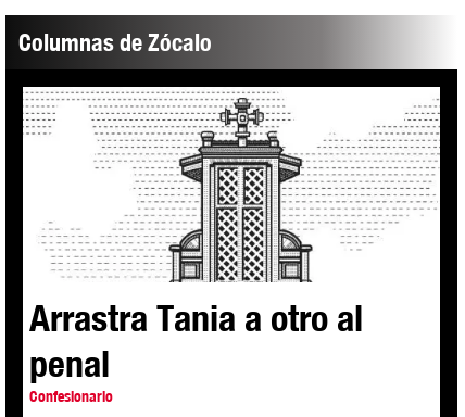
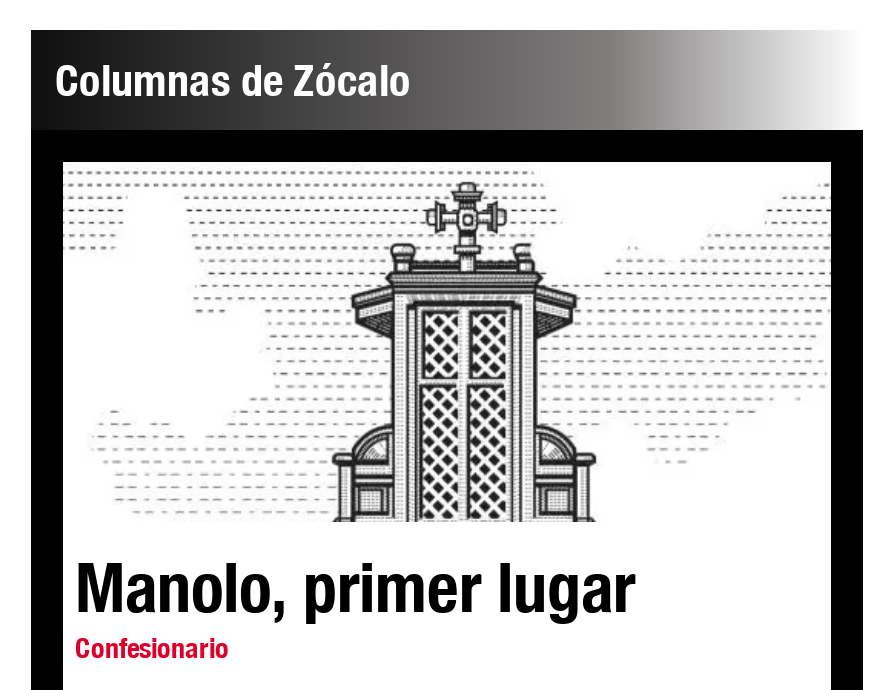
- Arrastra Tania a otro al
- penal
+ Manolo, primer lugar
